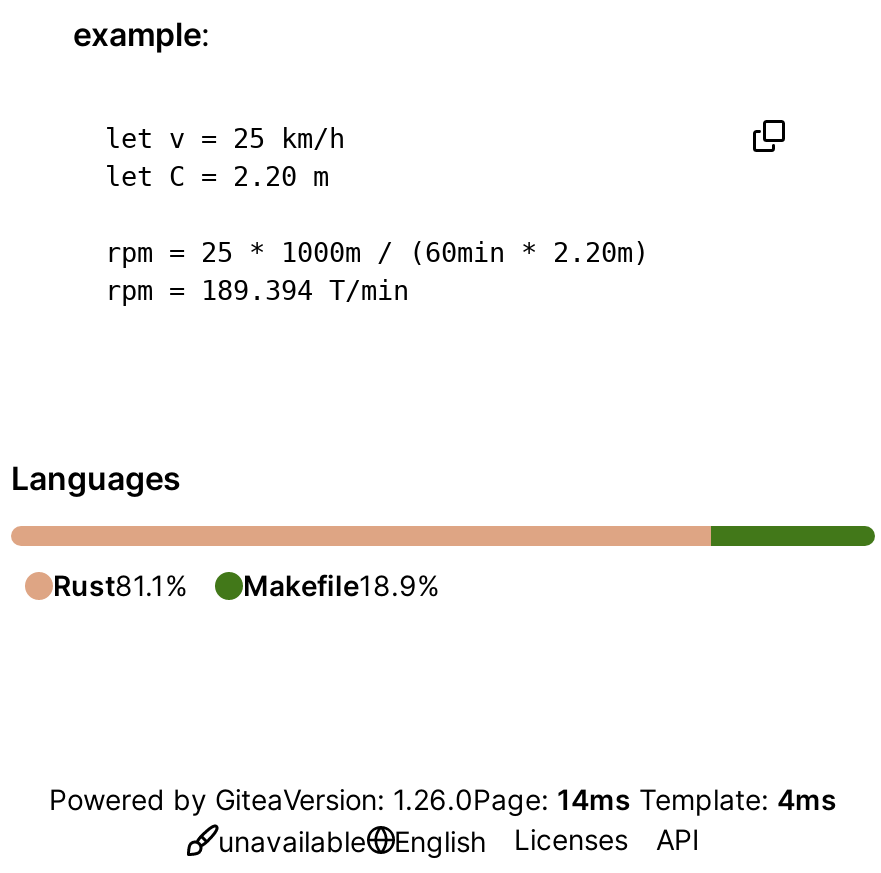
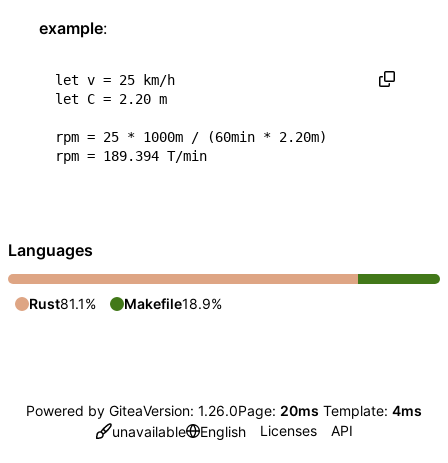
- Powered by GiteaVersion: 1.26.0Page: 14ms Template: 4ms
+ Powered by GiteaVersion: 1.26.0Page: 20ms Template: 4ms
